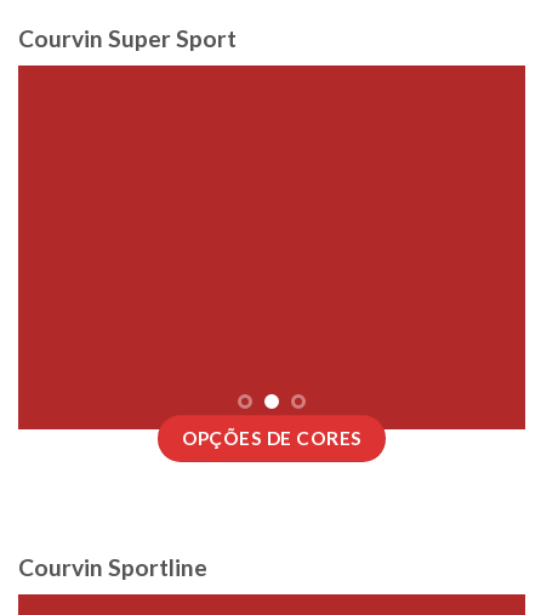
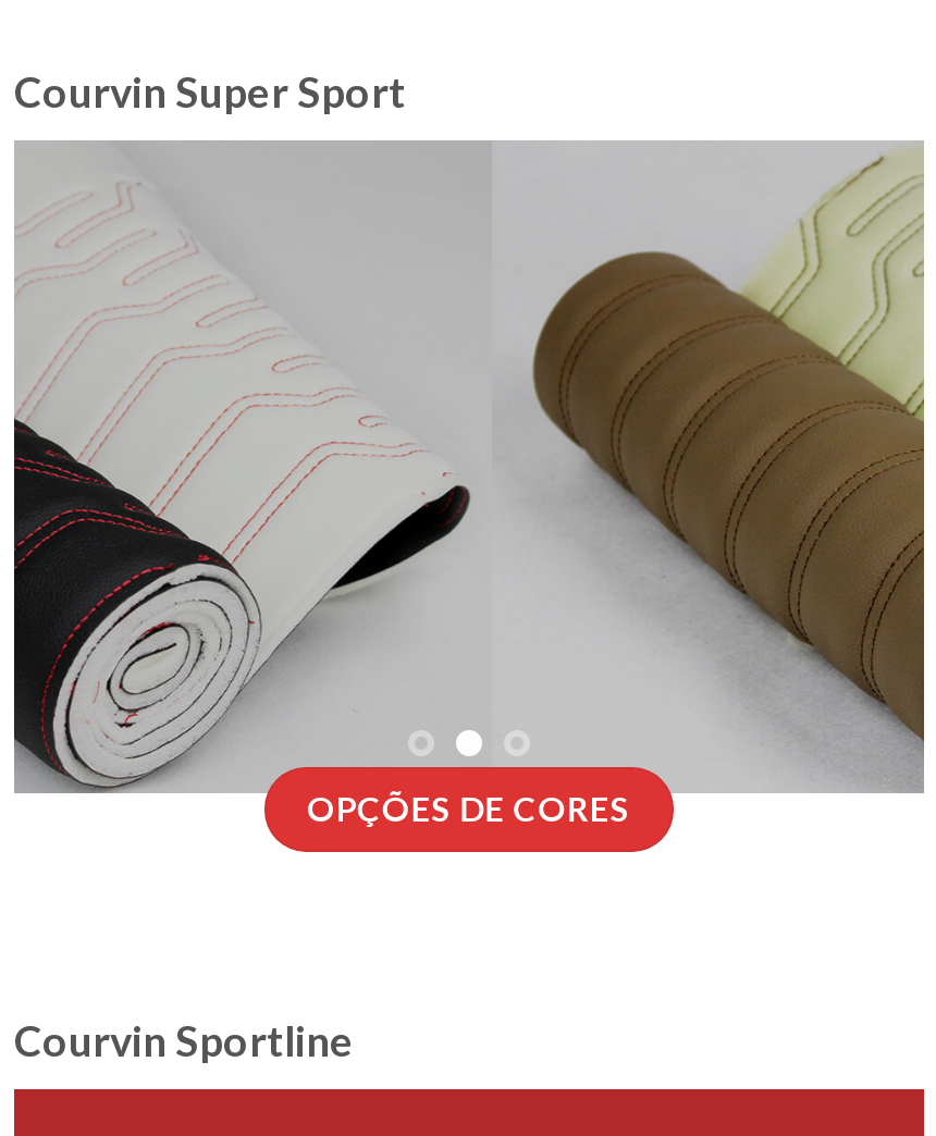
+ [image]
